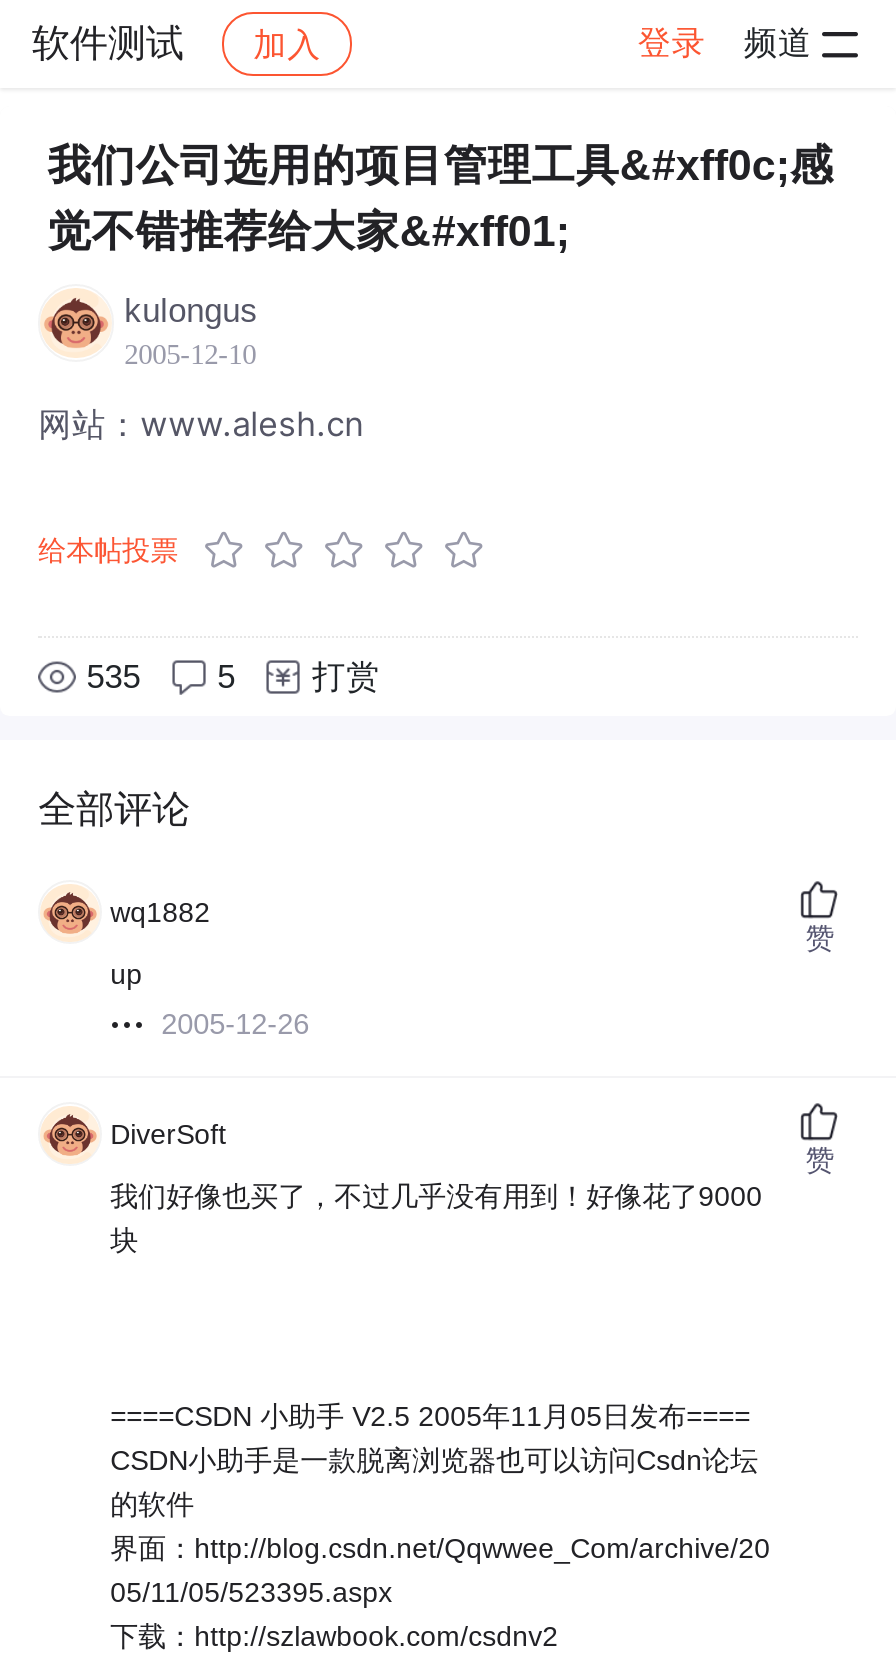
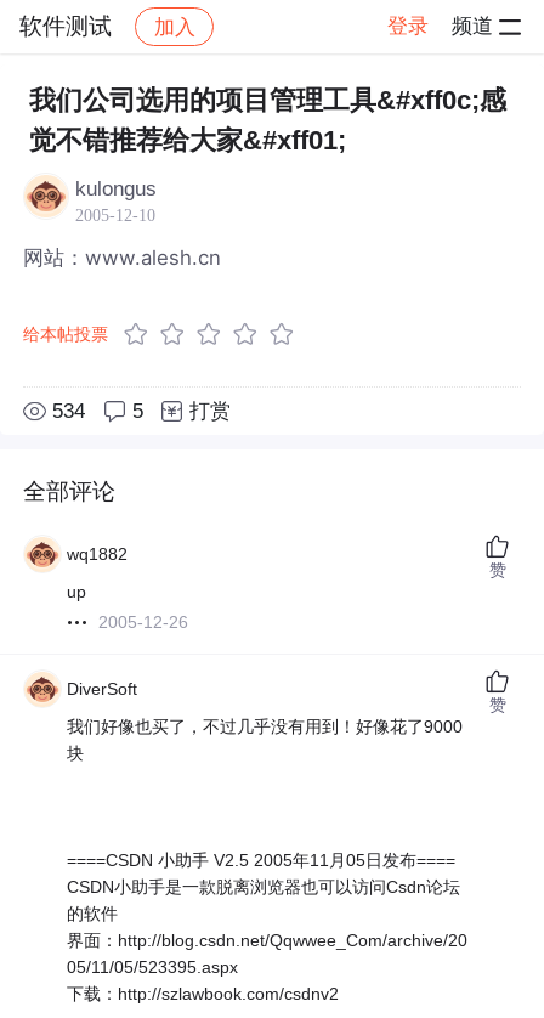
- 535
+ 534
